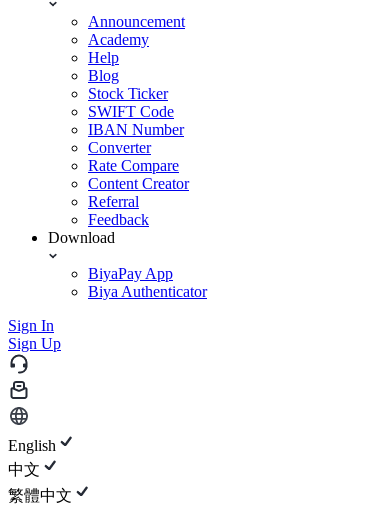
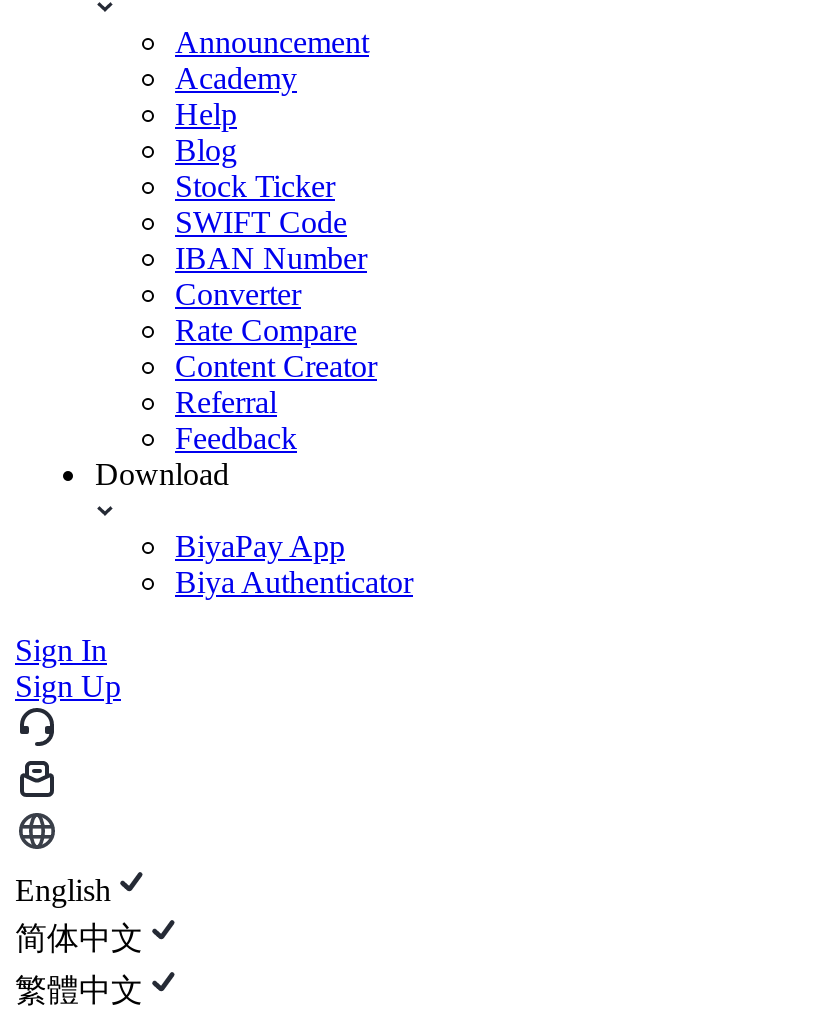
- 中文
+ 简体中文
